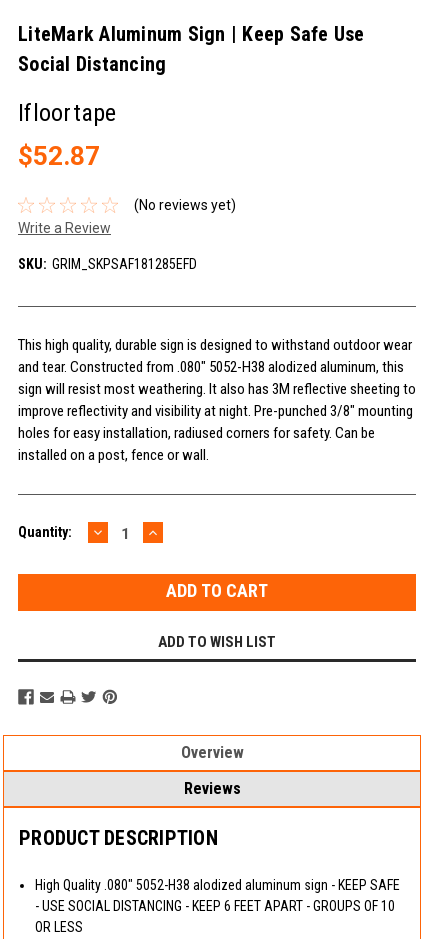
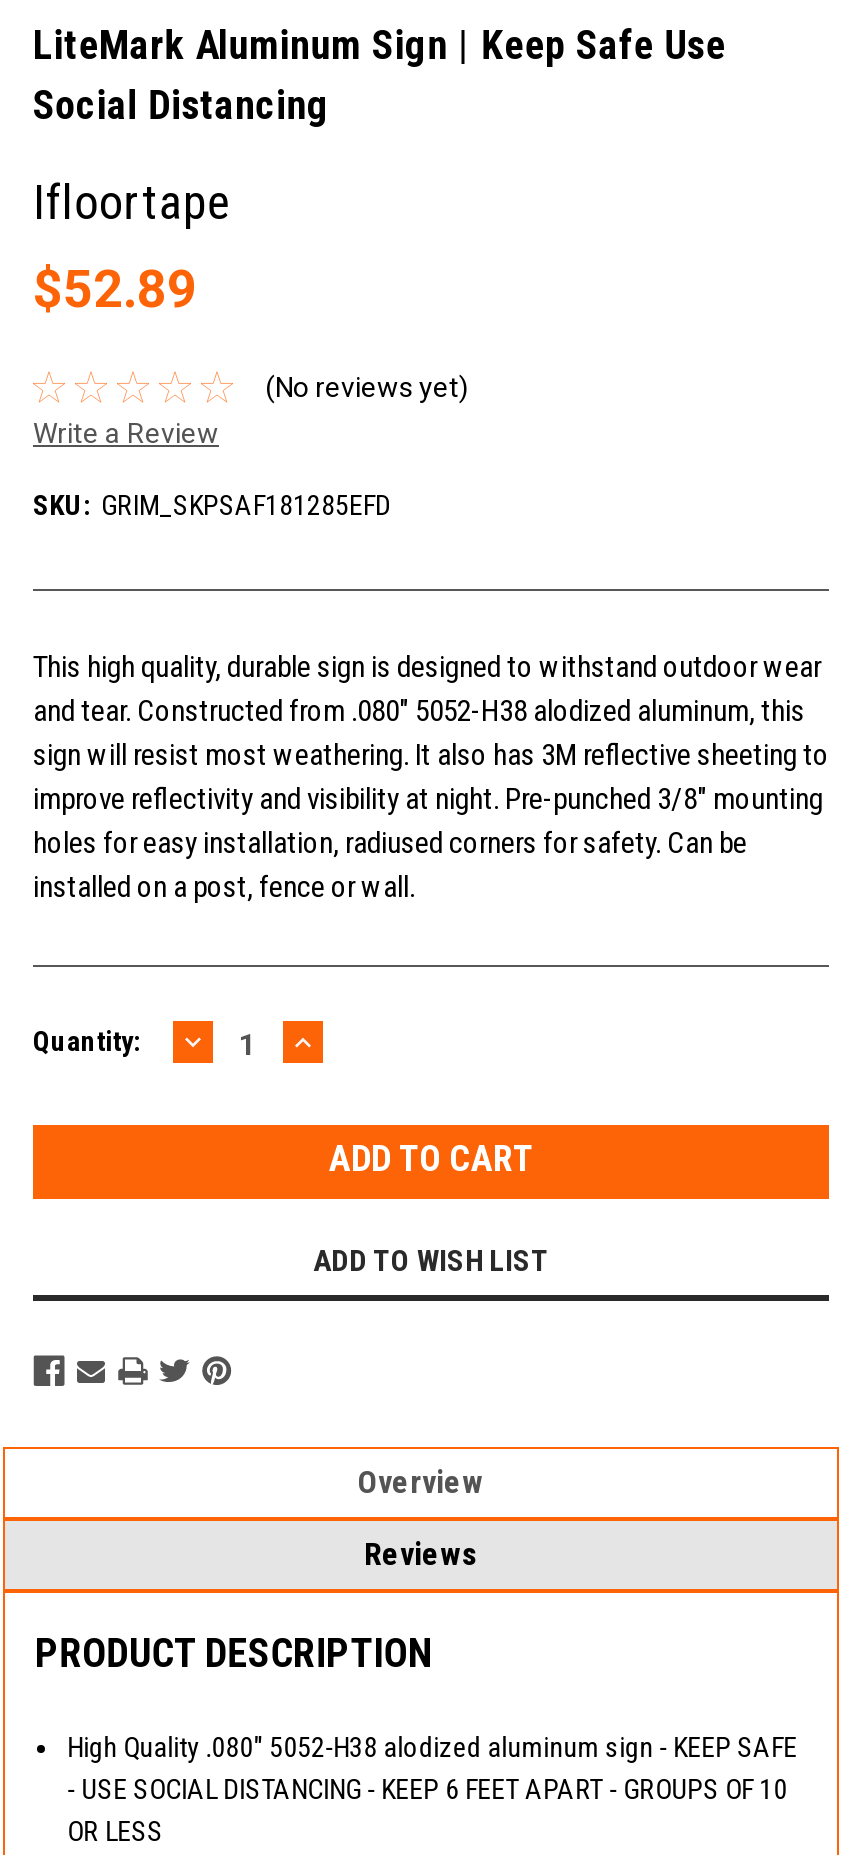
- $52.87
+ $52.89
